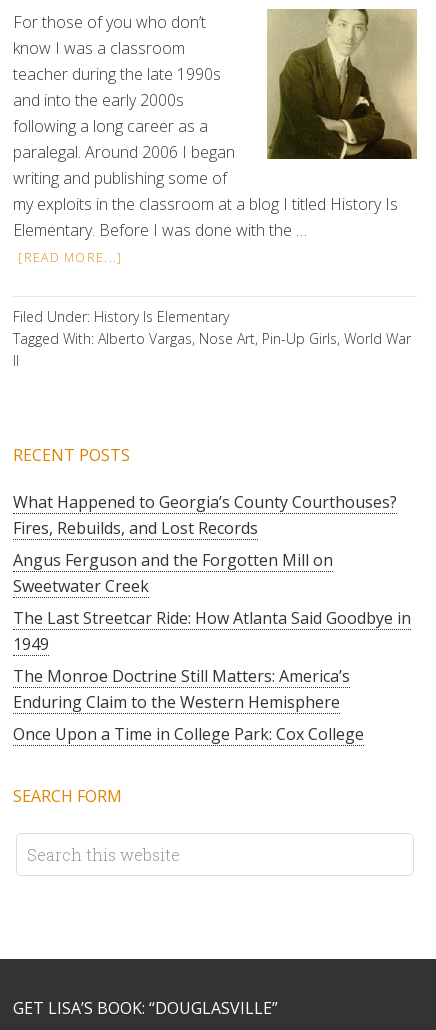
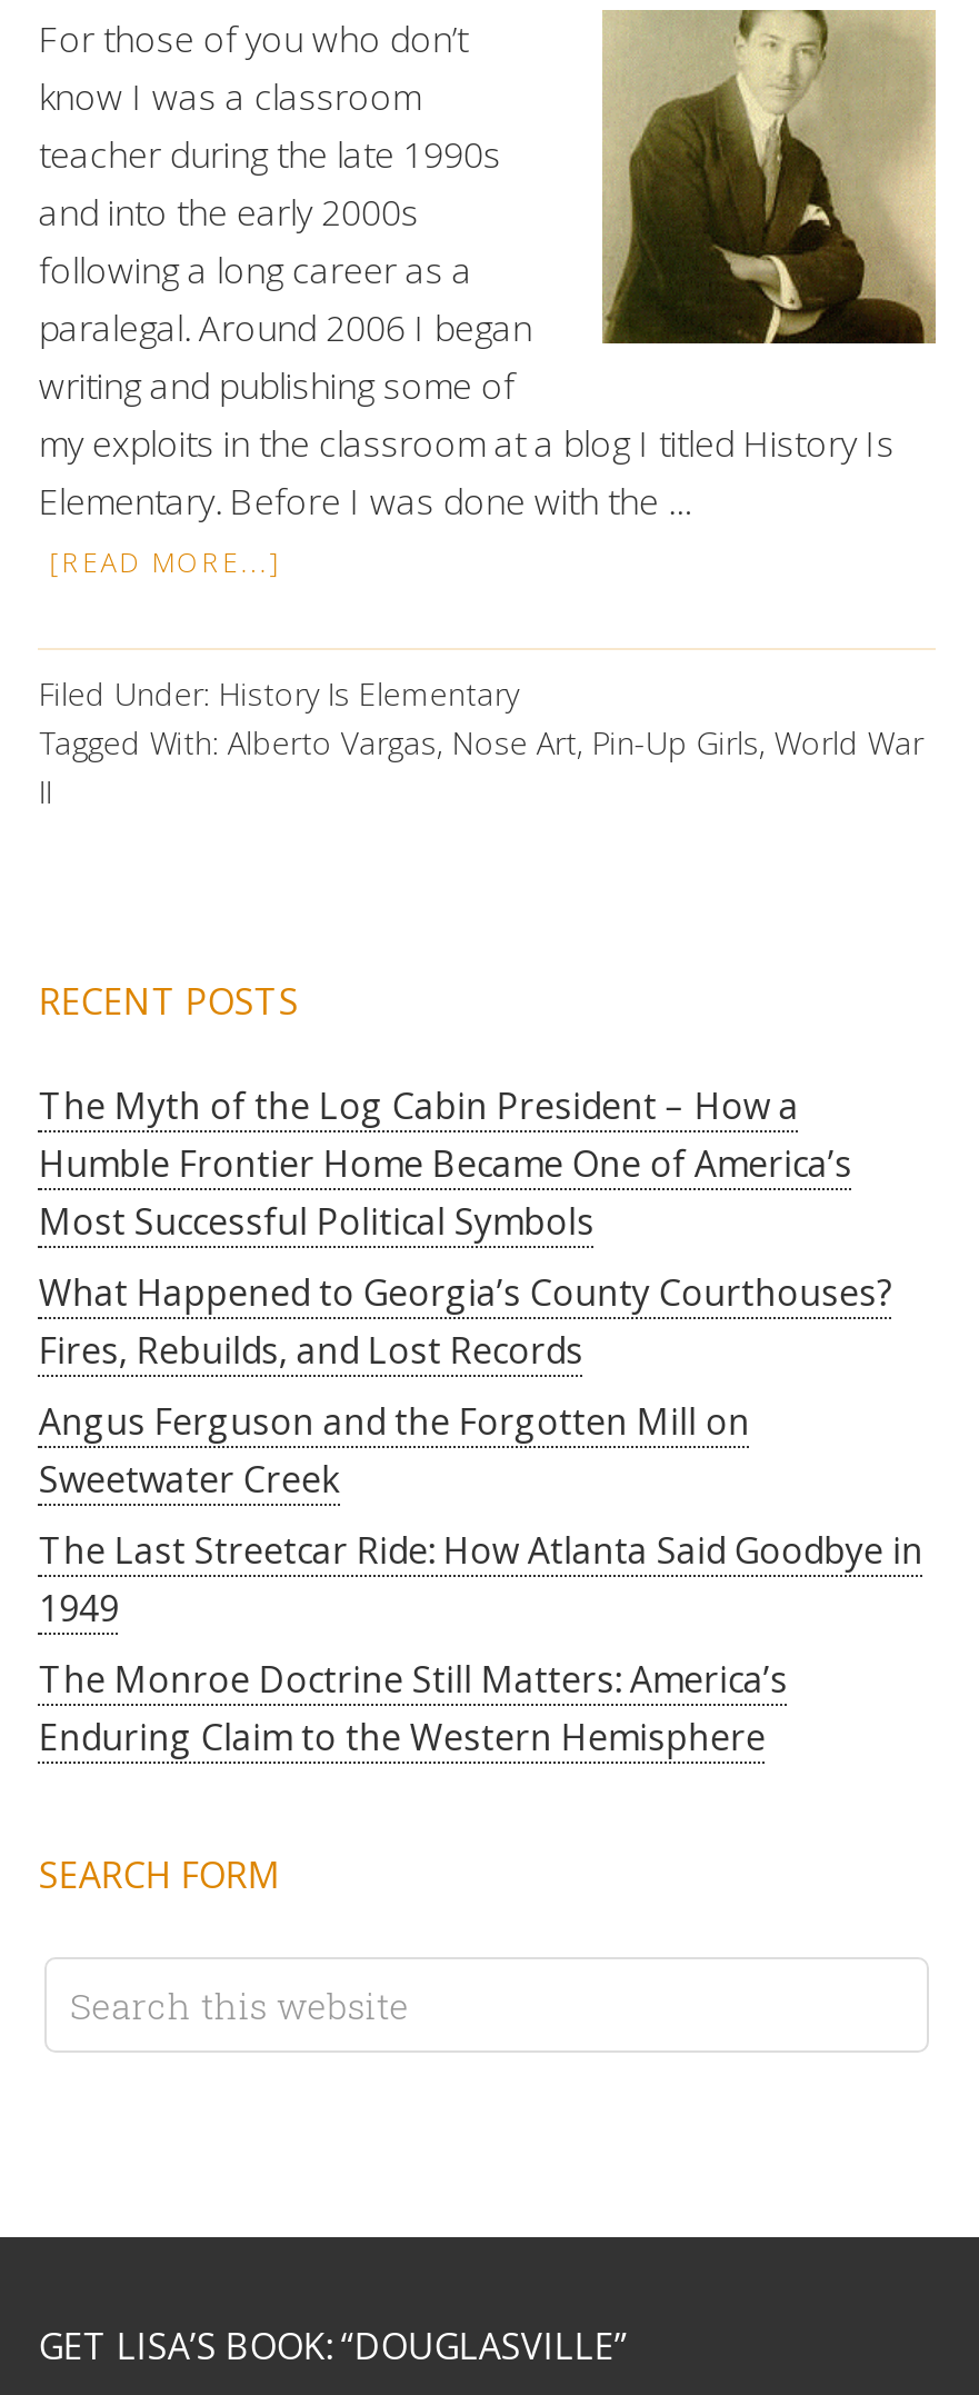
+ The Myth of the Log Cabin President – How a
+ Humble Frontier Home Became One of America’s
+ Most Successful Political Symbols

moved down: What Happened to Georgia’s County Courthouses? | Fires, Rebuilds, and Lost Records | Angus Ferguson and the Forgotten Mill on | Sweetwater Creek | The Last Streetcar Ride: How Atlanta Said Goodbye in | 1949 | The Monroe Doctrine Still Matters: America’s | Enduring Claim to the Western Hemisphere

- Once Upon a Time in College Park: Cox College
